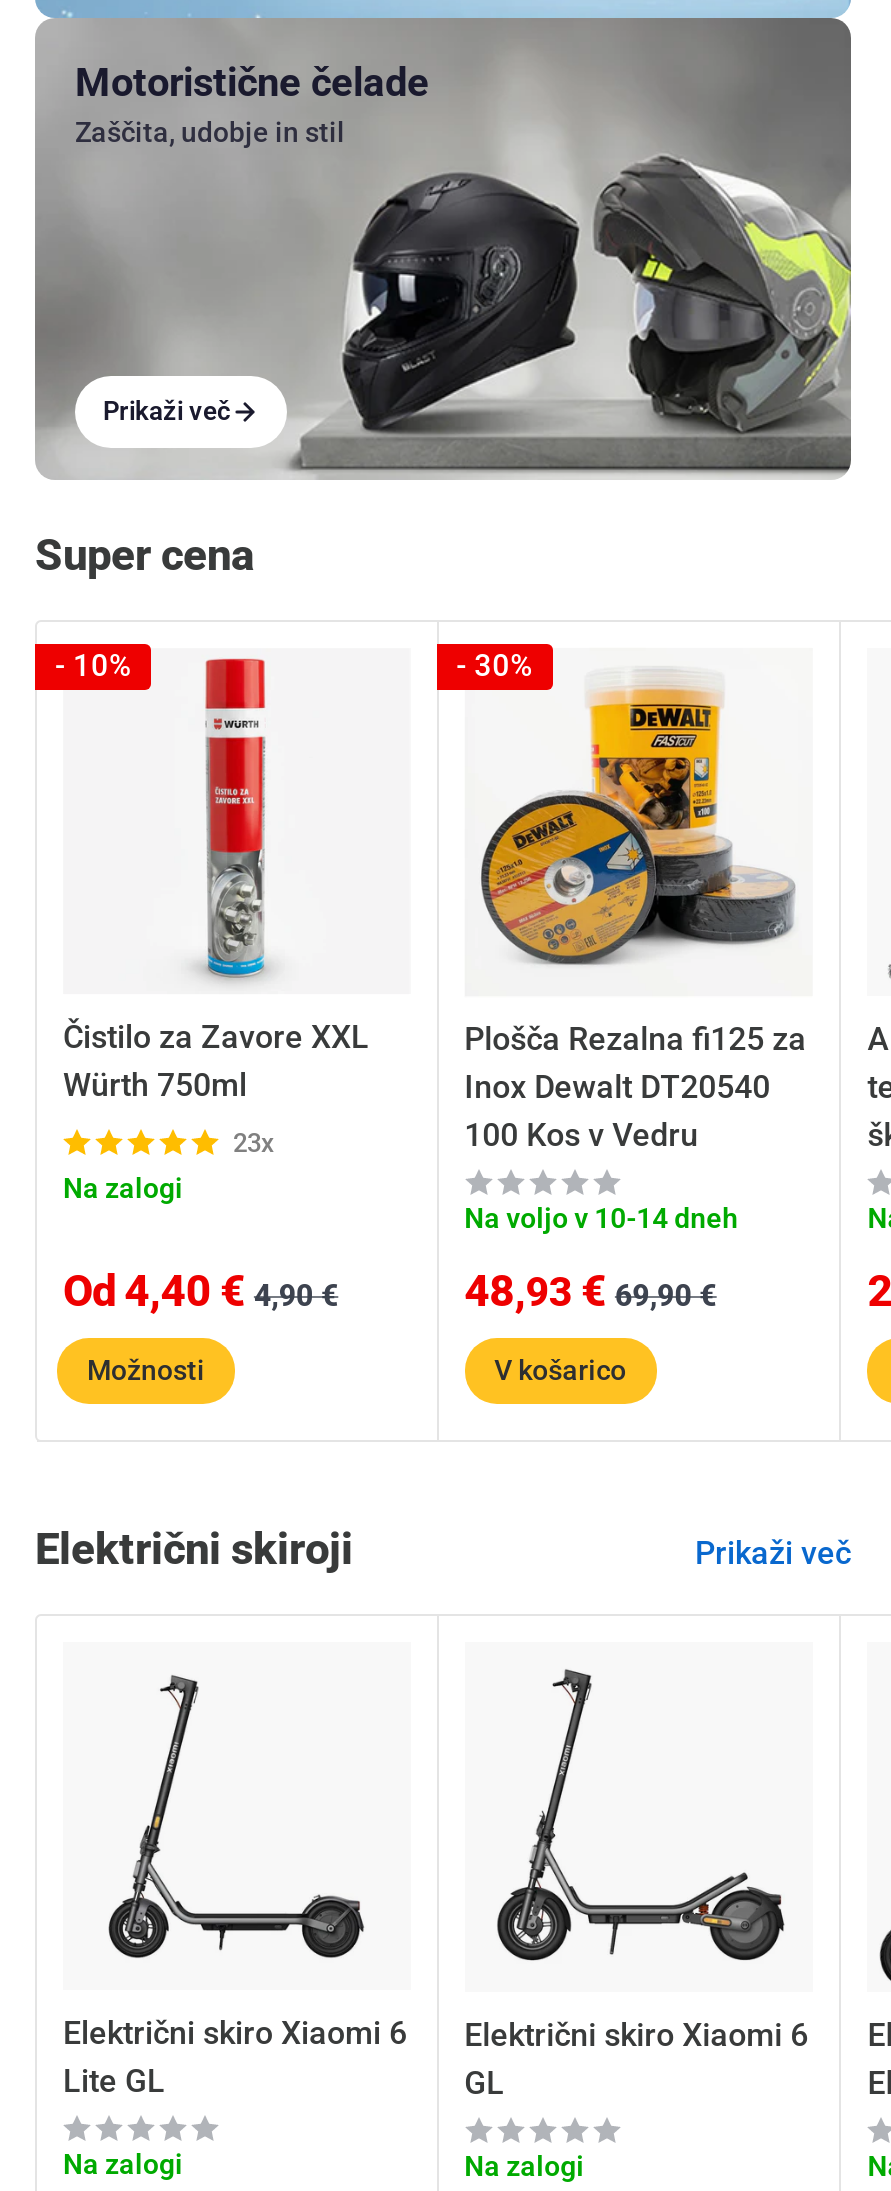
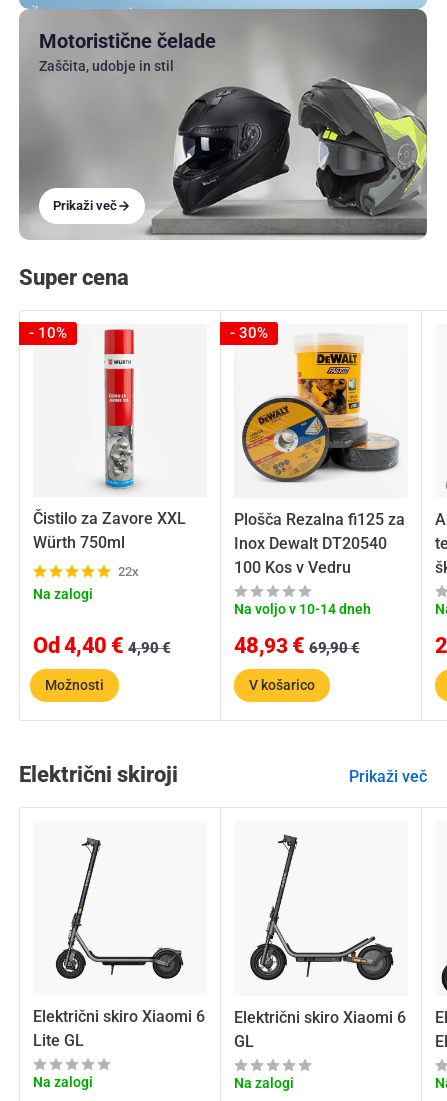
- 23x
+ 22x
